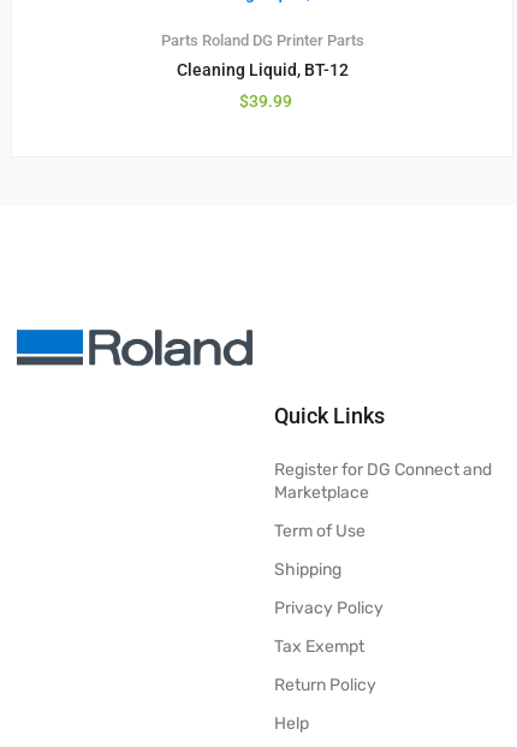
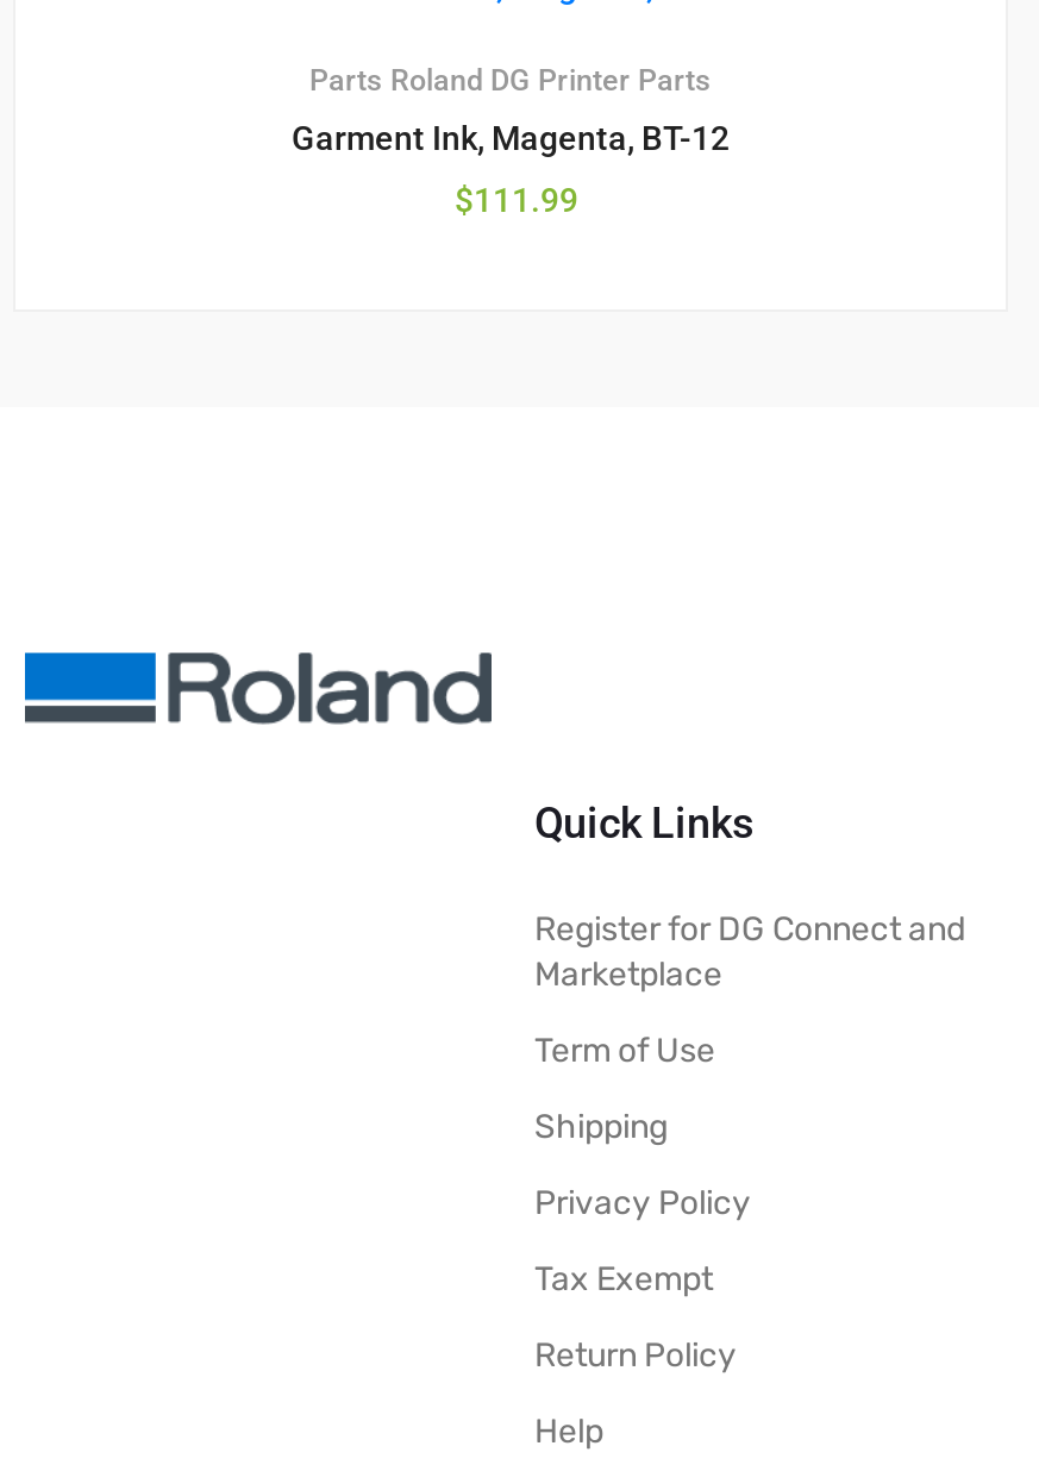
- Cleaning Liquid, BT-12
+ Garment Ink, Magenta, BT-12

- $39.99
+ $111.99
